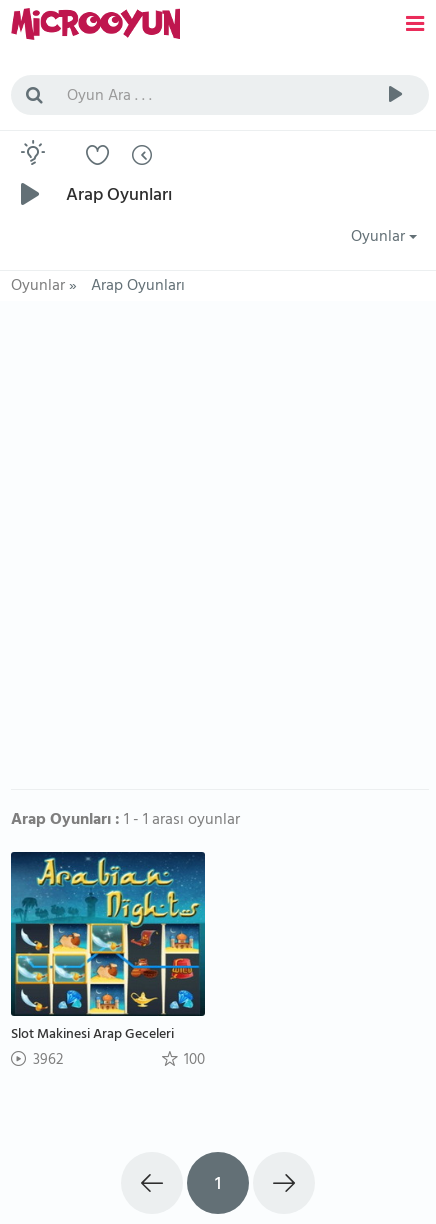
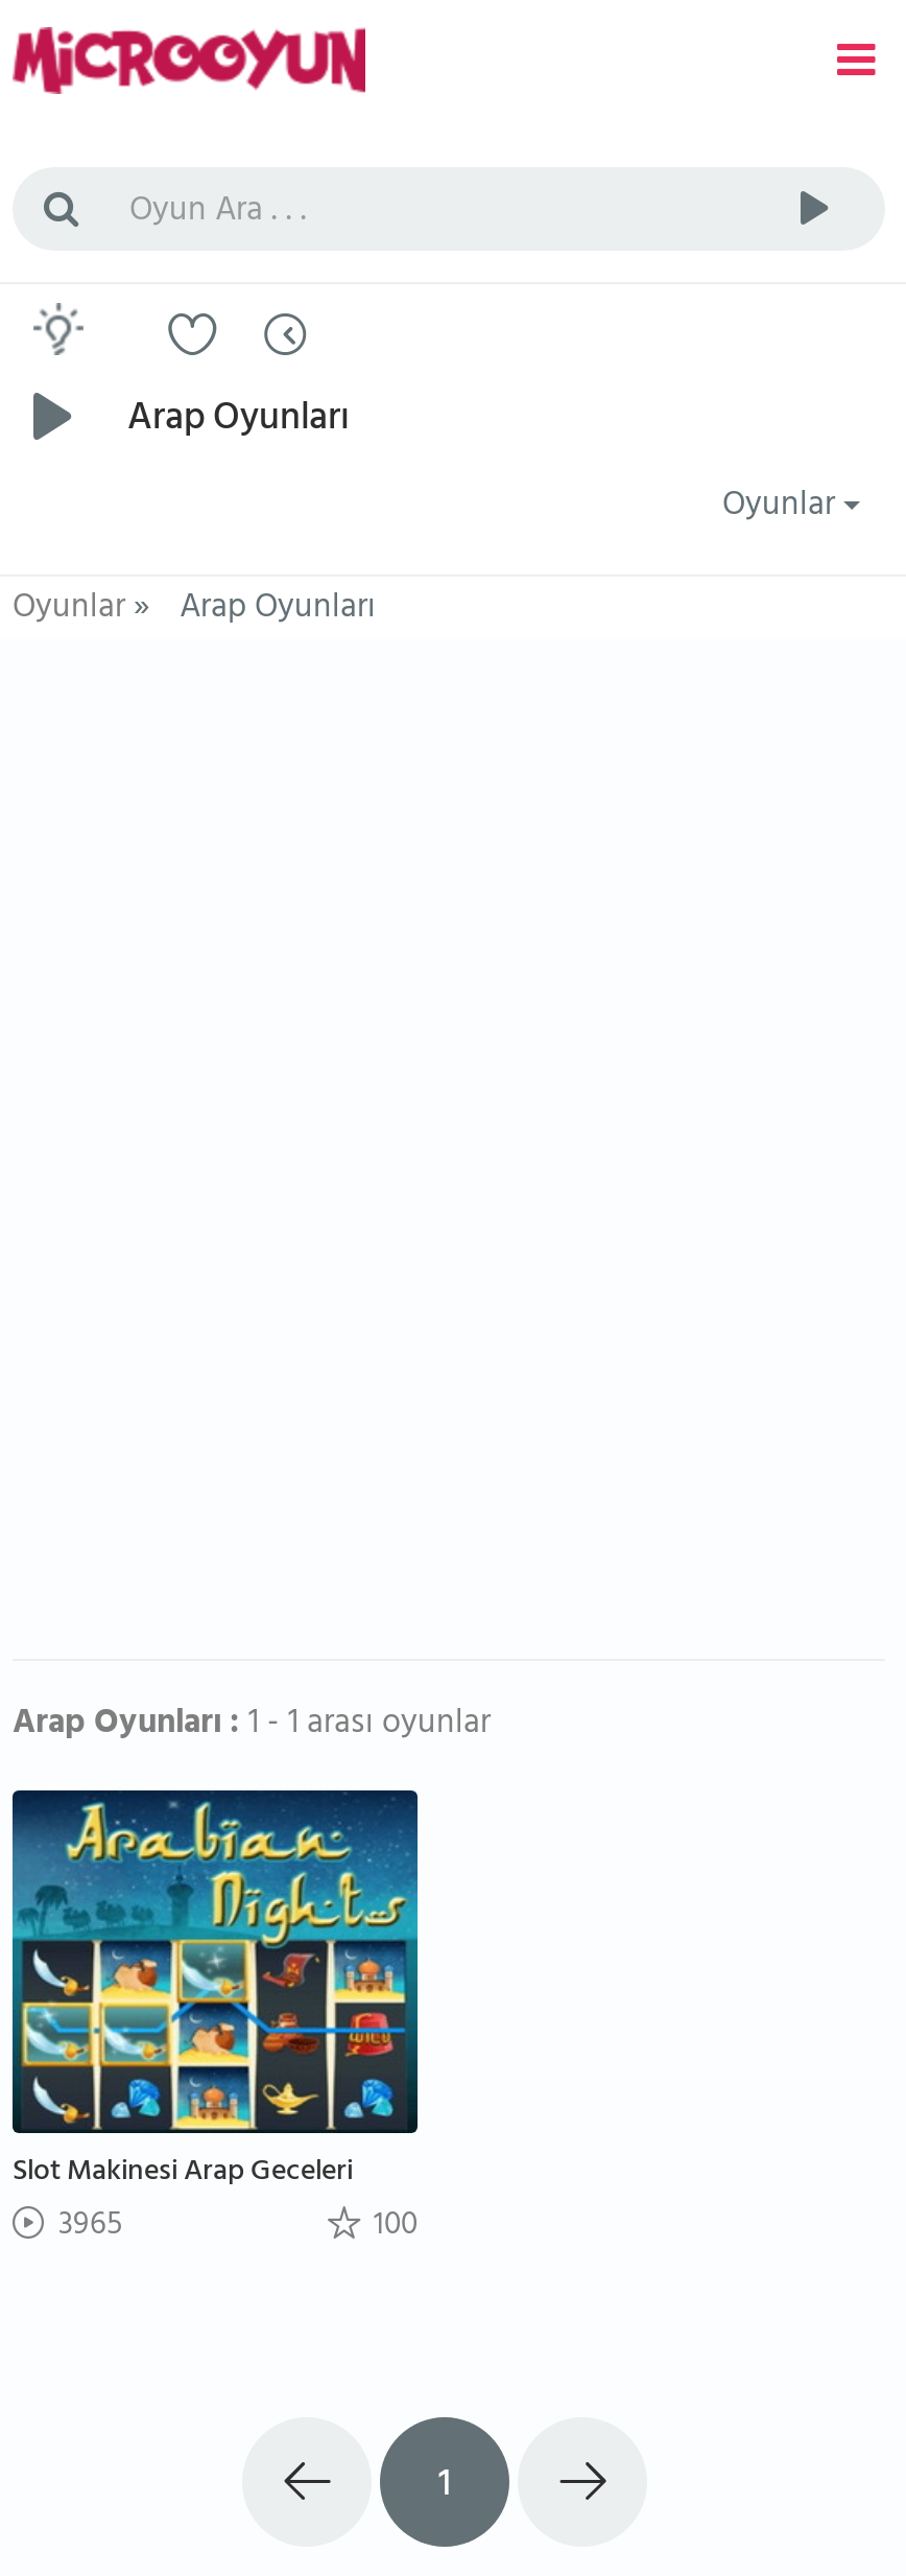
- 3962
+ 3965
